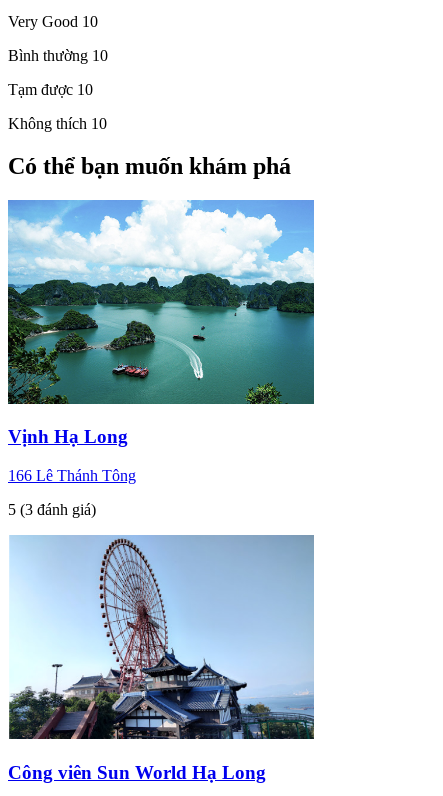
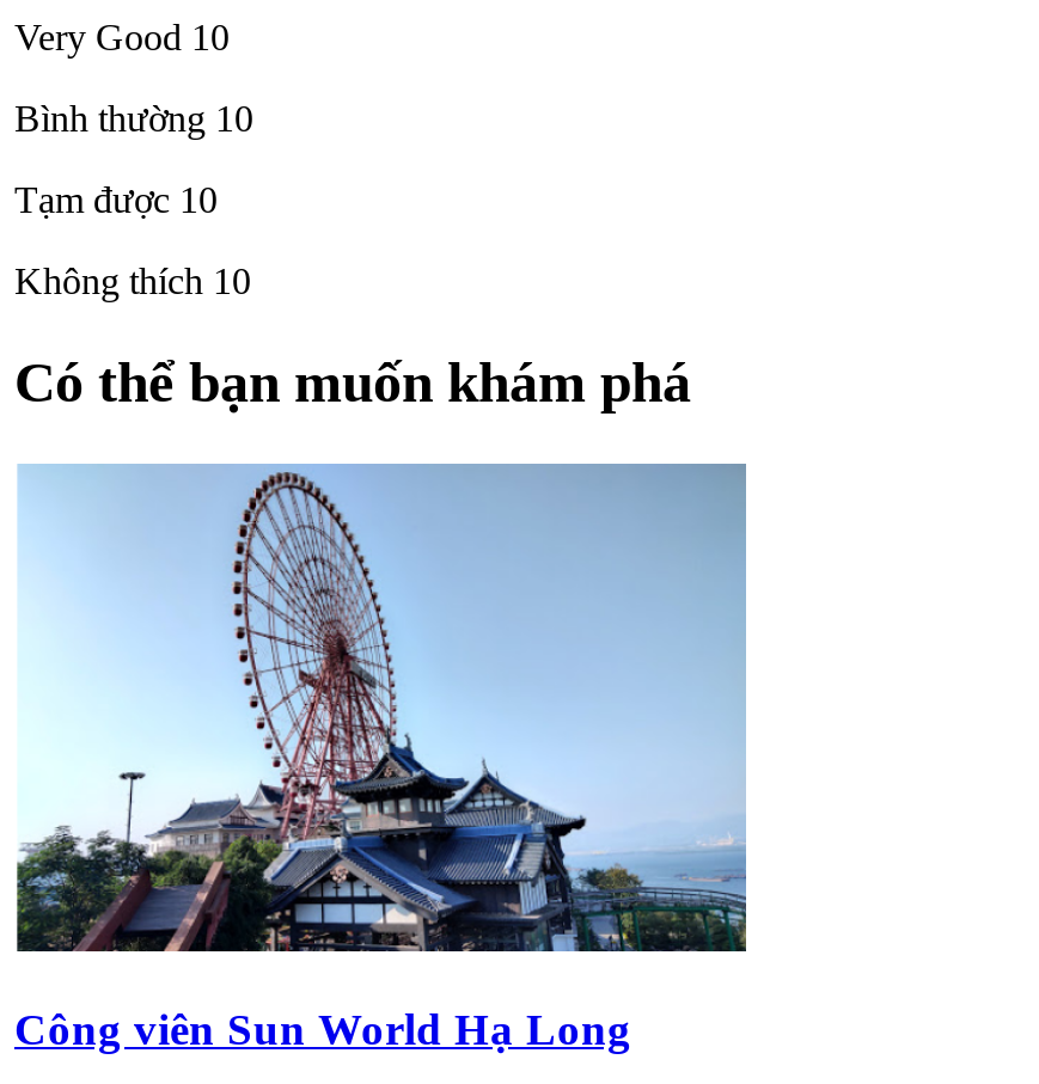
- [image]
- Vịnh Hạ Long
- 166 Lê Thánh Tông
- 5 (3 đánh giá)
